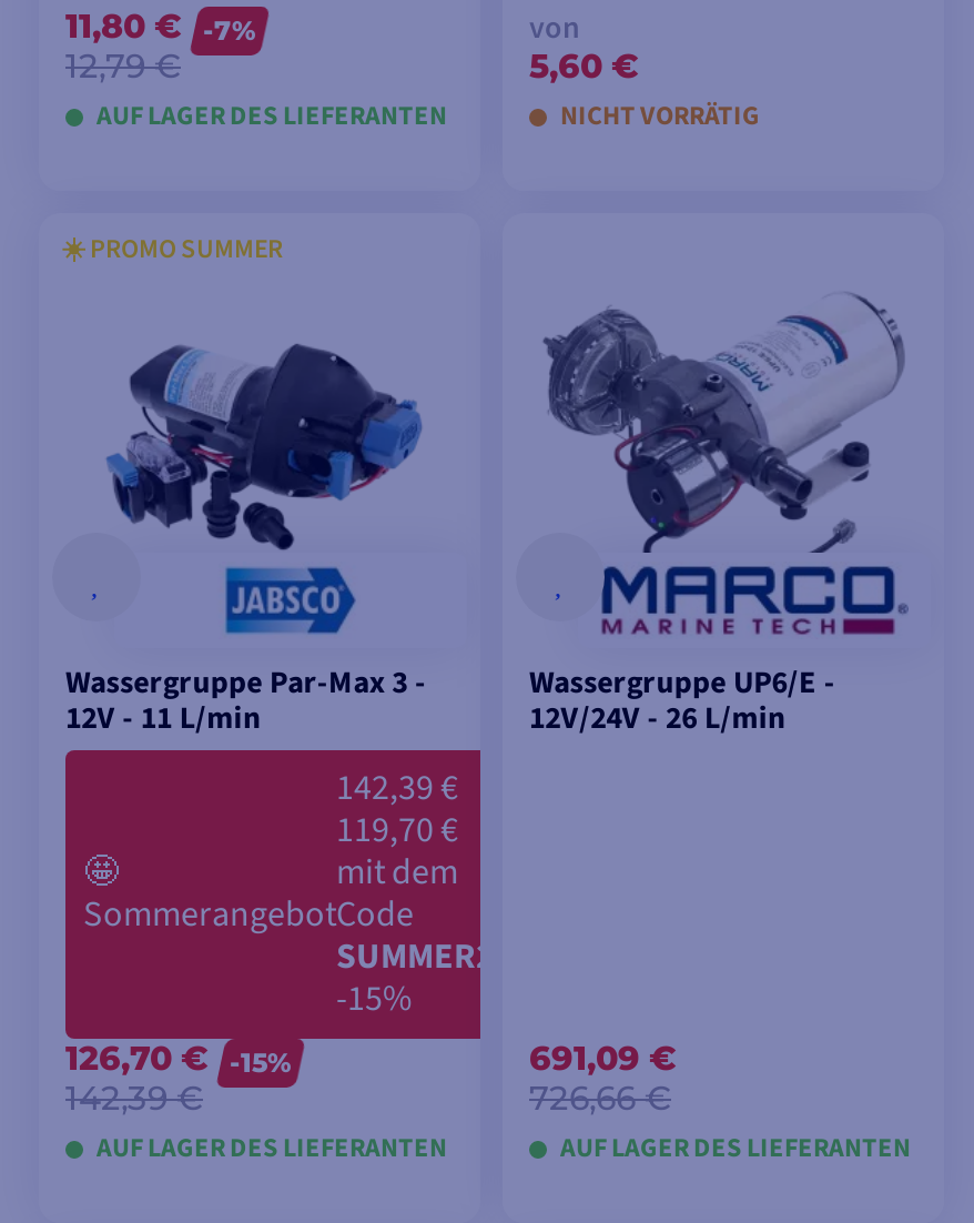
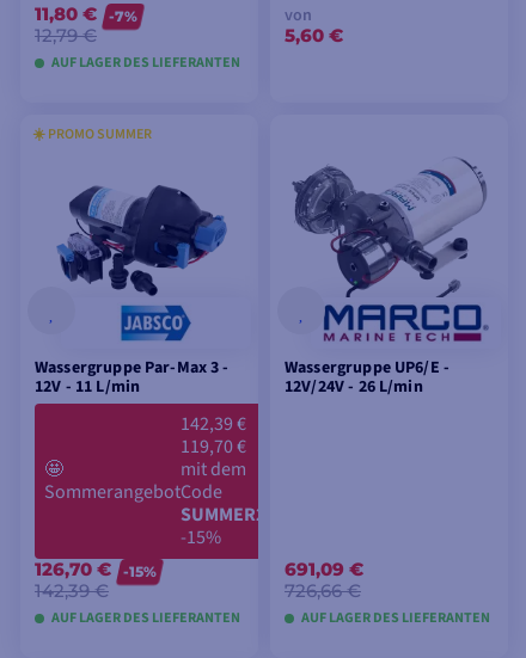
- NICHT VORRÄTIG
